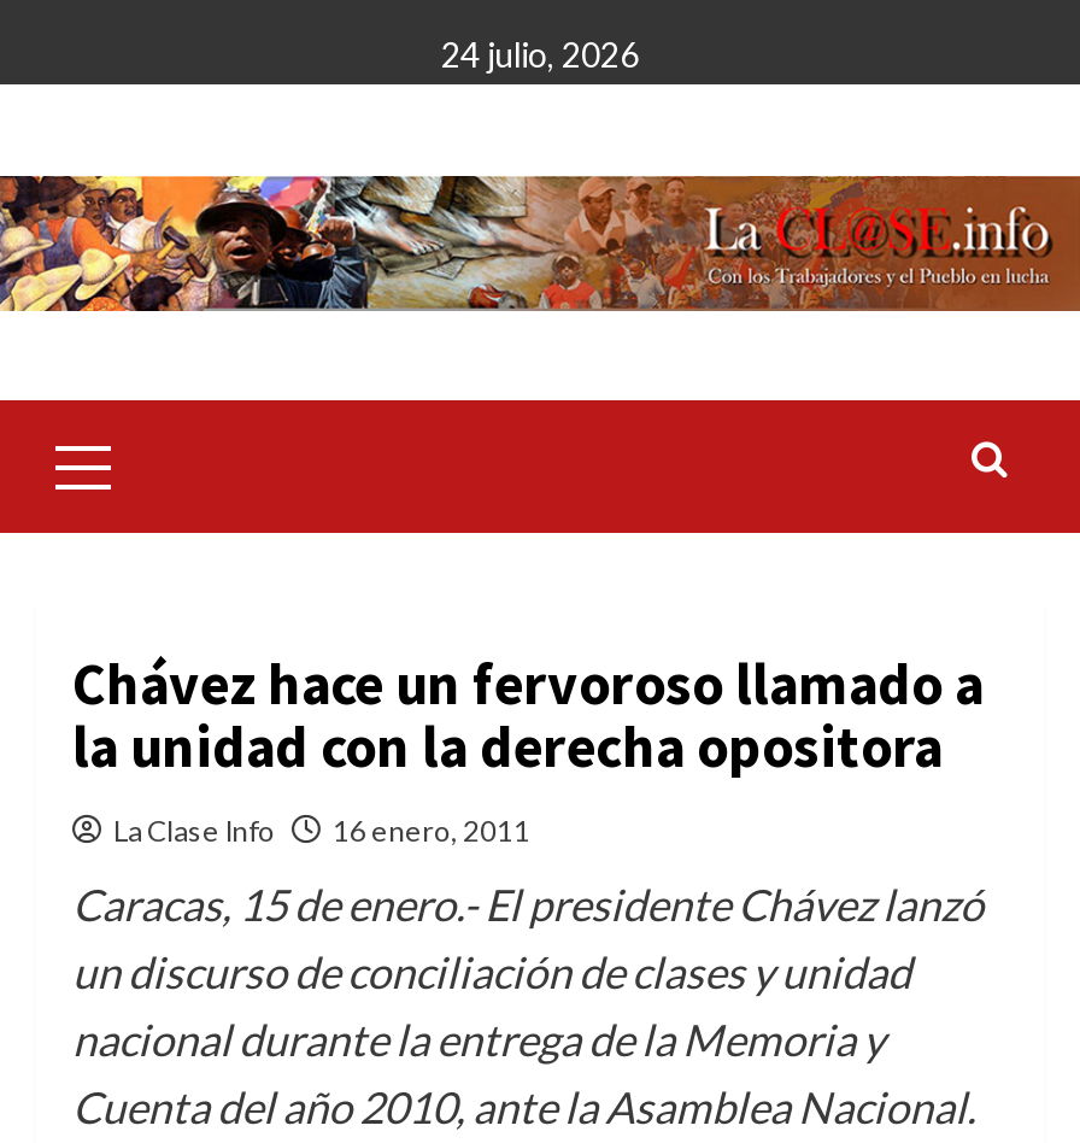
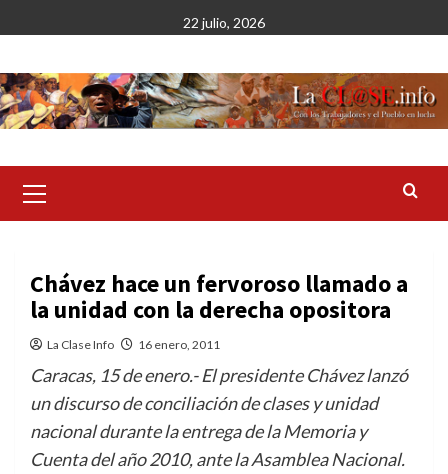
- 24 julio, 2026
+ 22 julio, 2026
